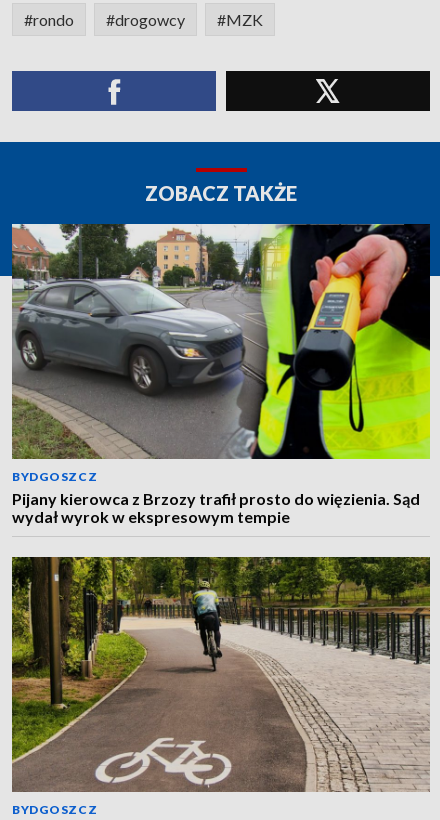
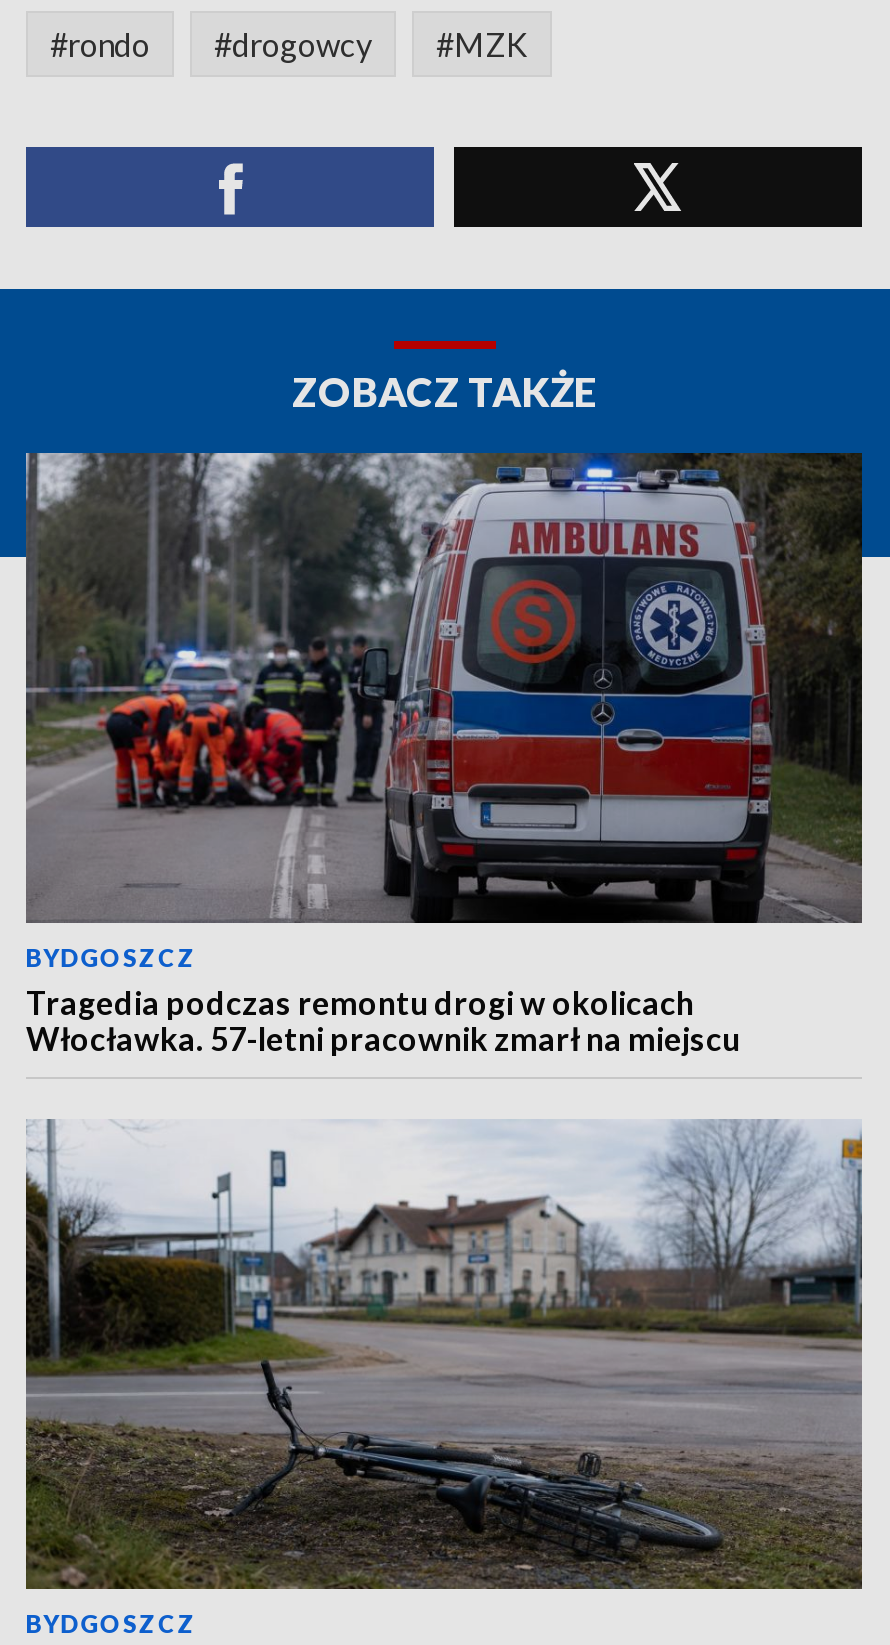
- [image]
- Pijany kierowca z Brzozy trafił prosto do więzienia. Sąd
- wydał wyrok w ekspresowym tempie
+ [image]
+ Tragedia podczas remontu drogi w okolicach
+ Włocławka. 57-letni pracownik zmarł na miejscu

- [image]
+ [image]
